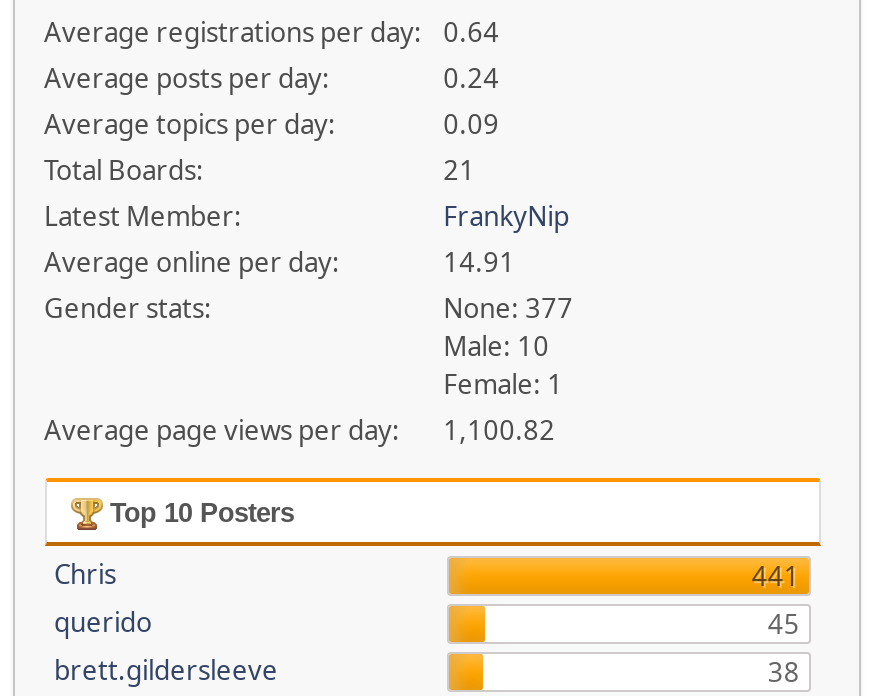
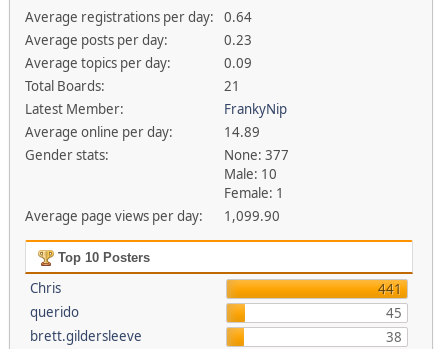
- 0.24
+ 0.23

- 14.91
+ 14.89

- Average page views per day: 1,100.82
+ Average page views per day: 1,099.90
